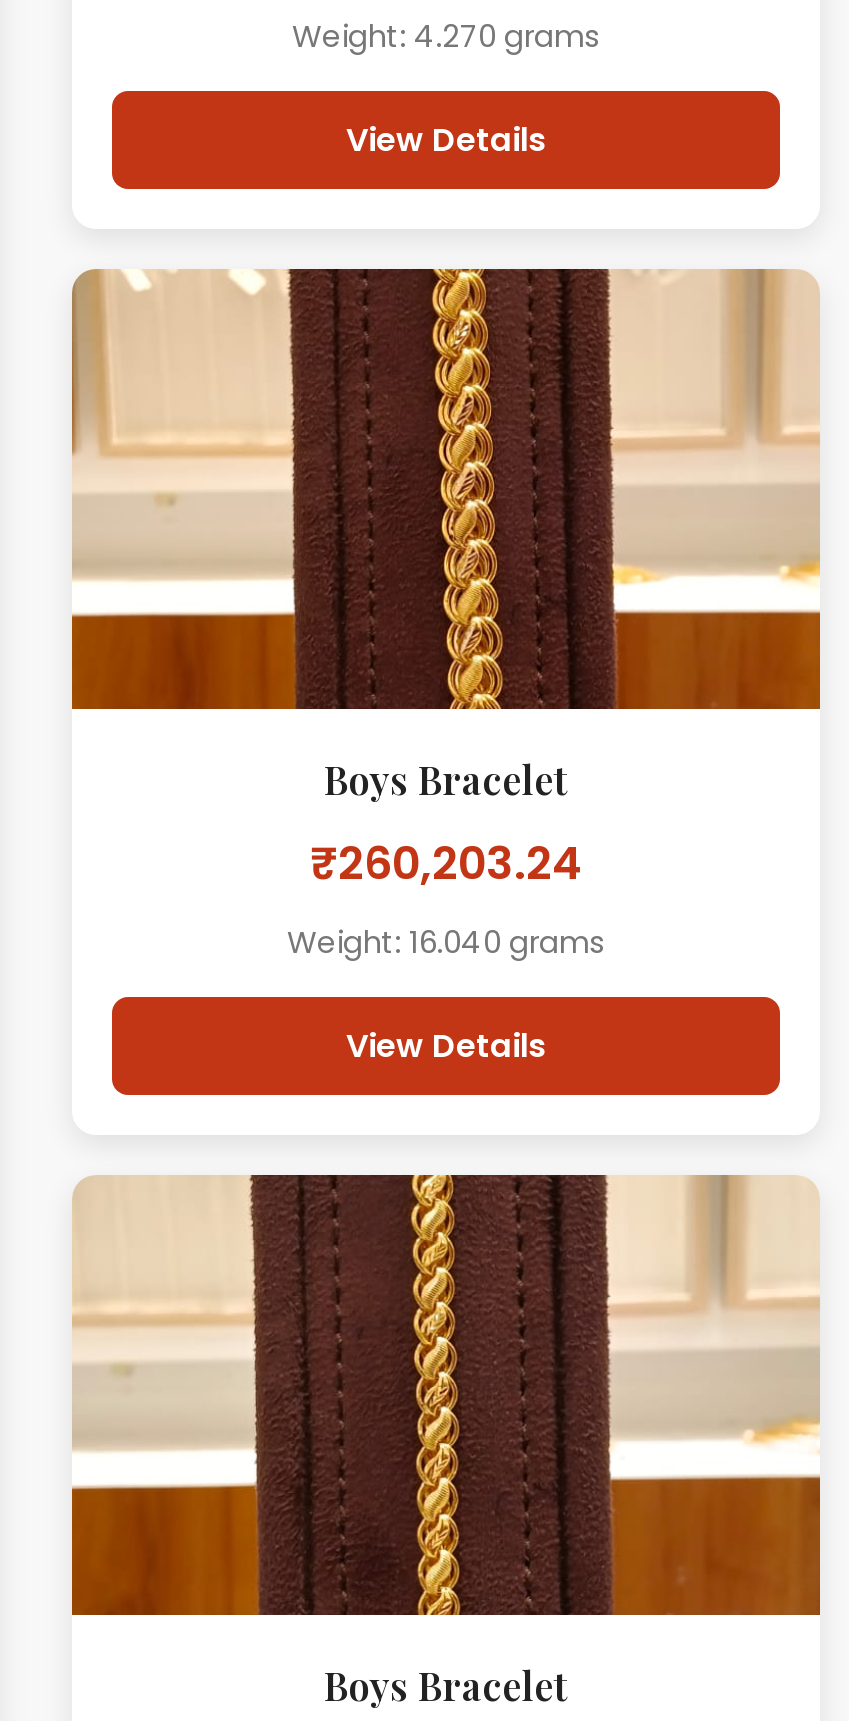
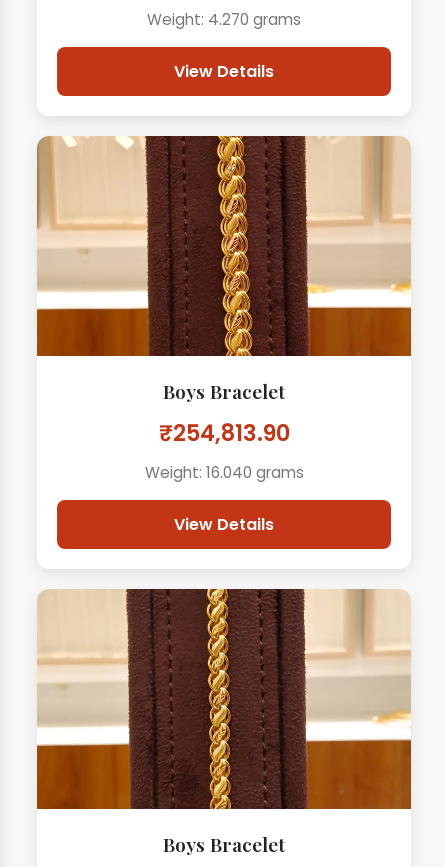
- ₹260,203.24
+ ₹254,813.90
